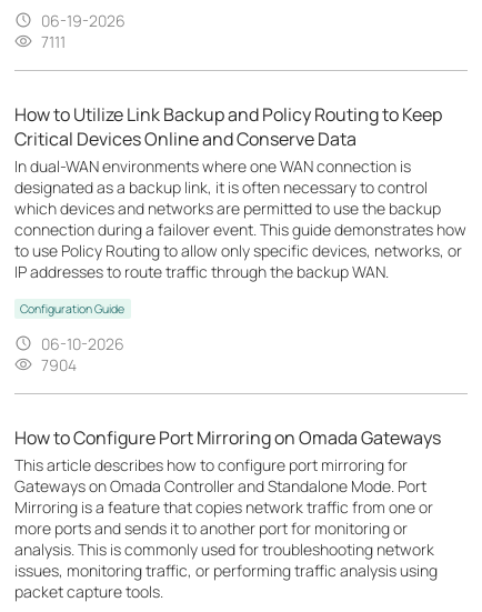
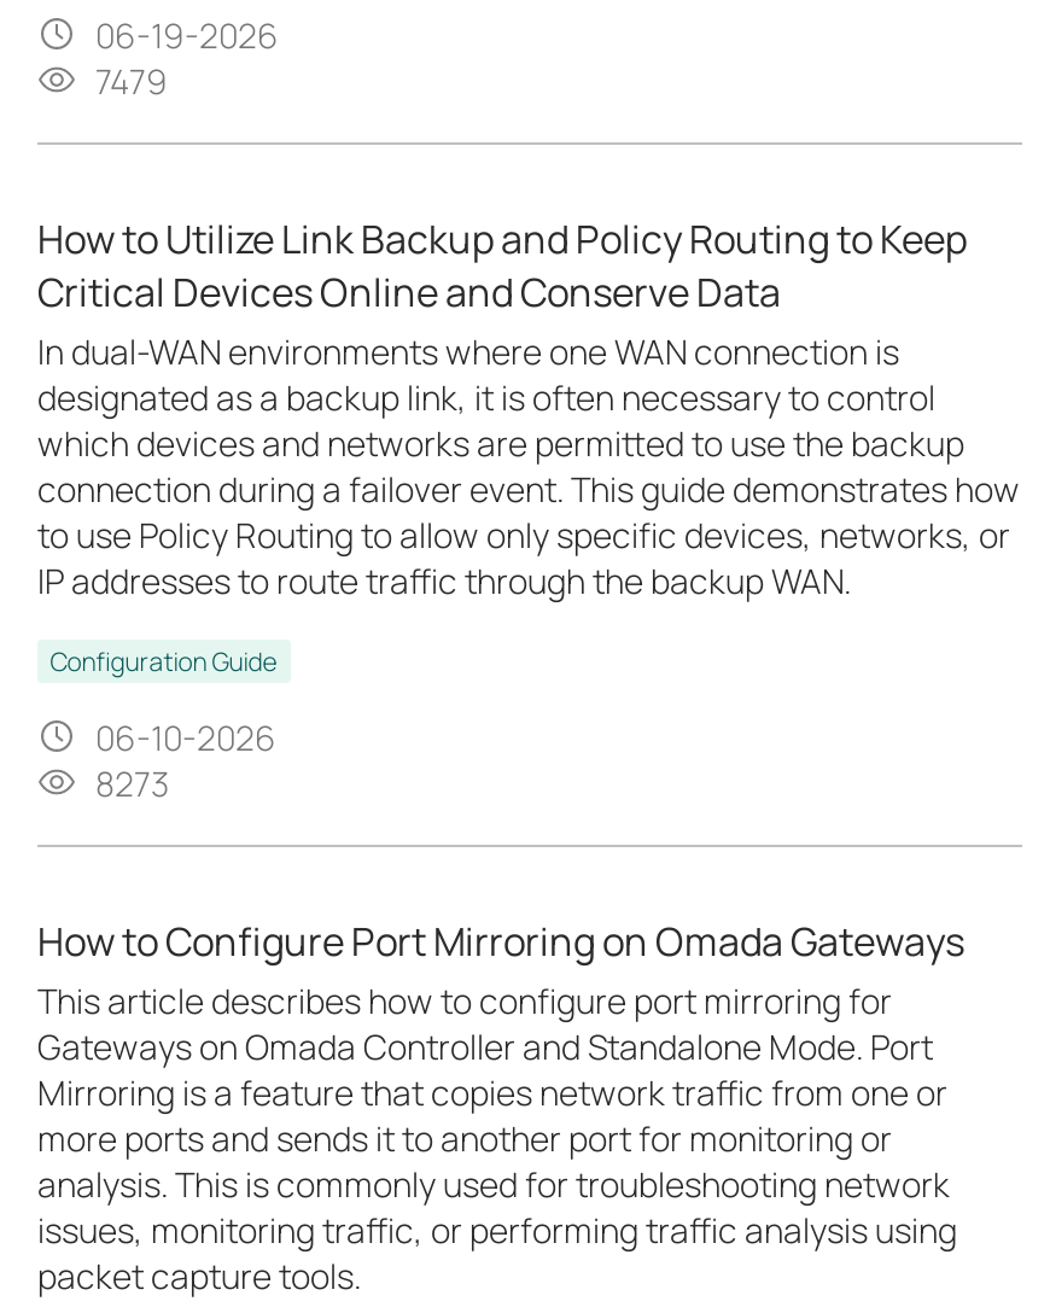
- 7111
+ 7479

- 7904
+ 8273
